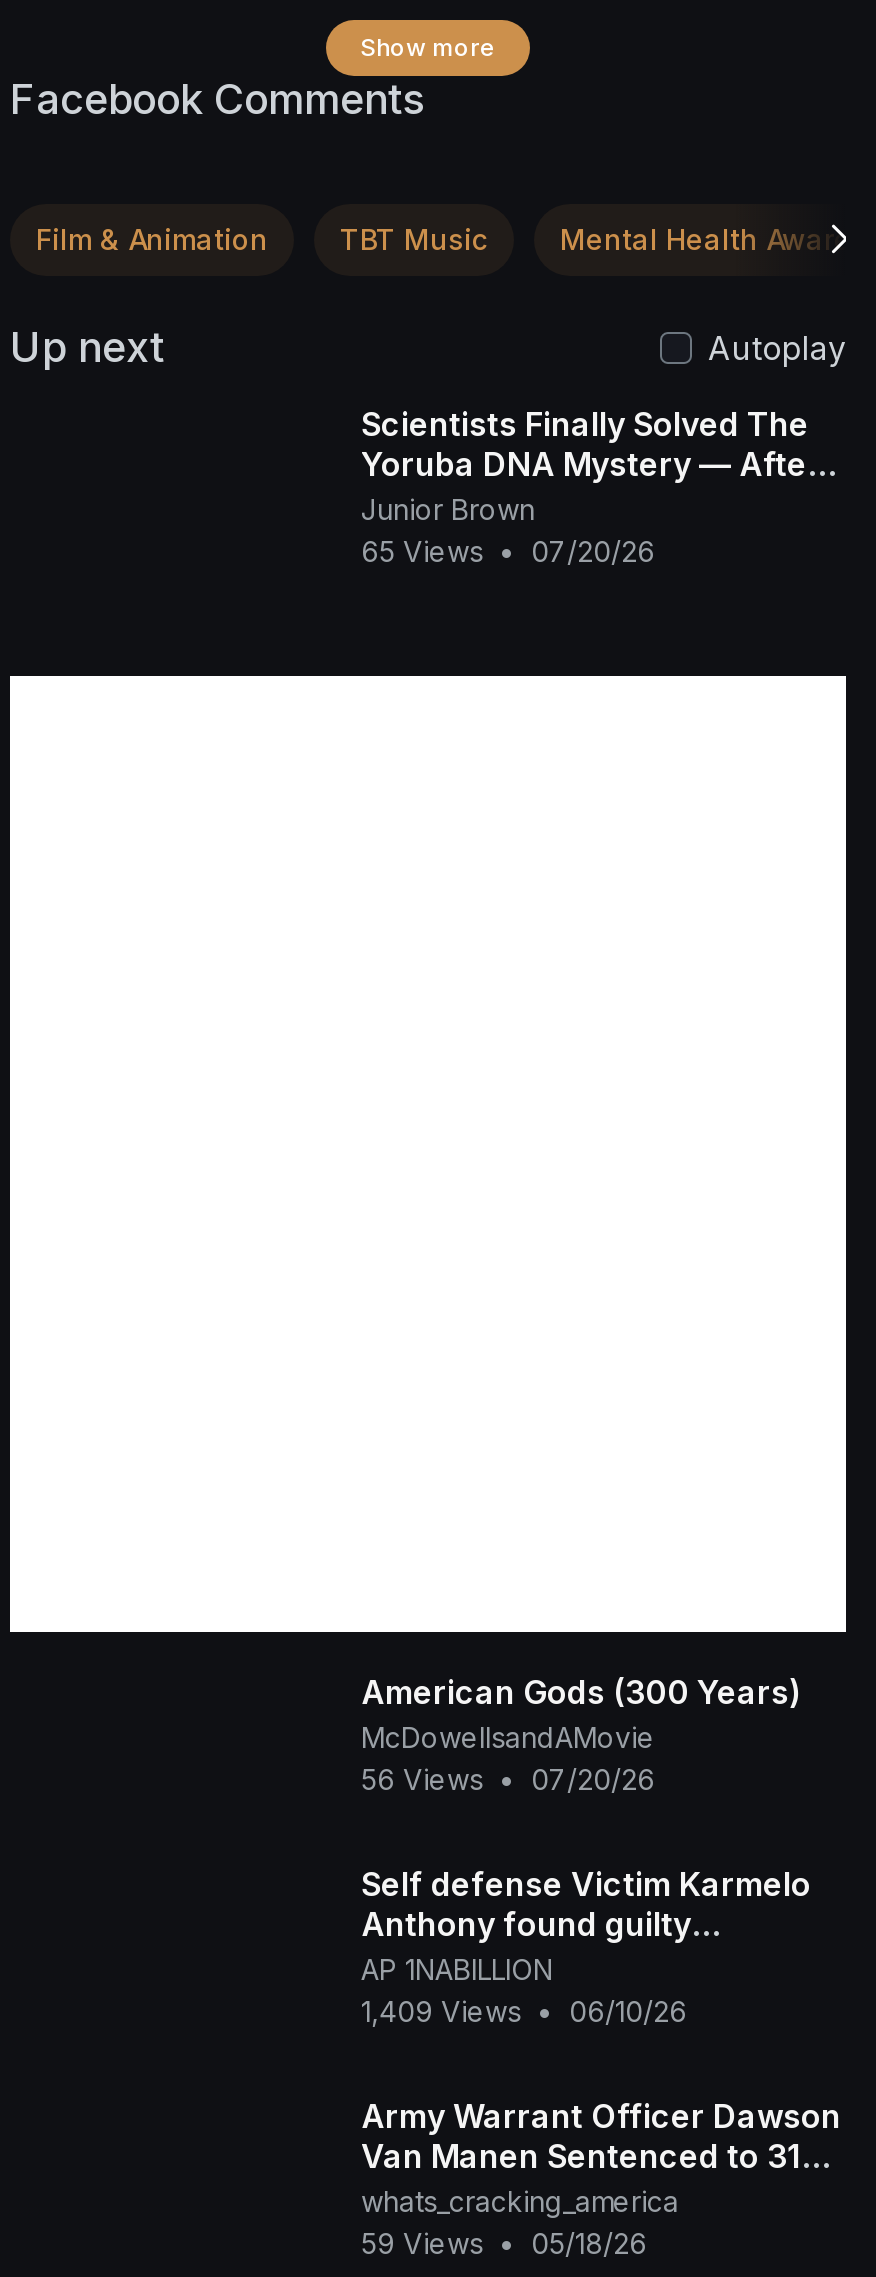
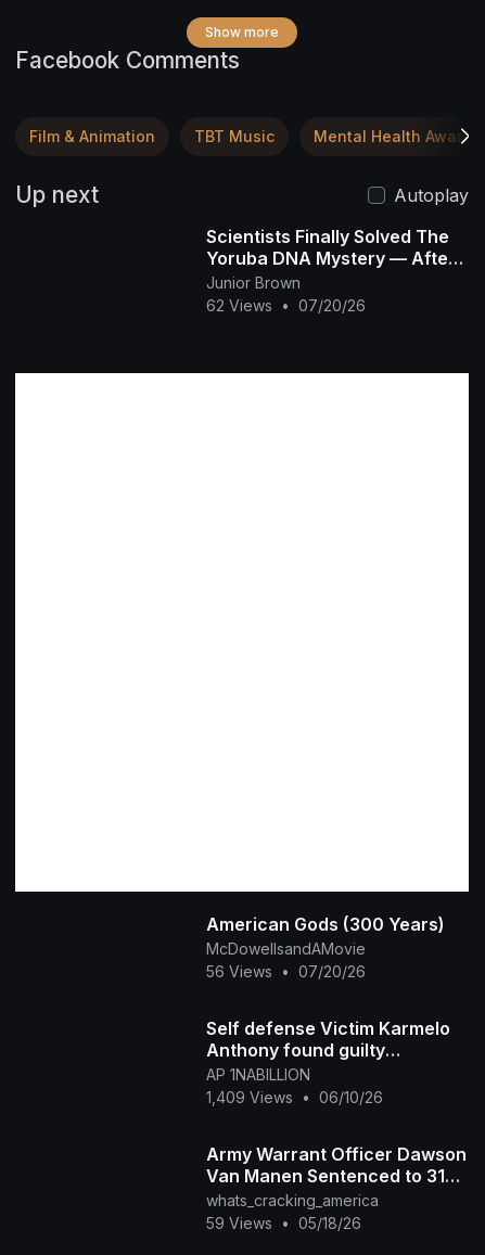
- 65 Views • 07/20/26
+ 62 Views • 07/20/26
